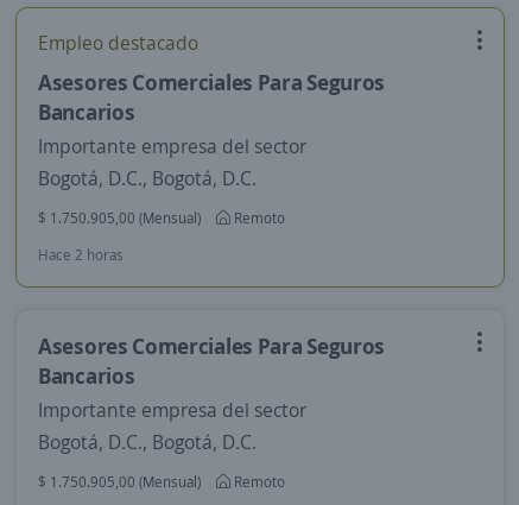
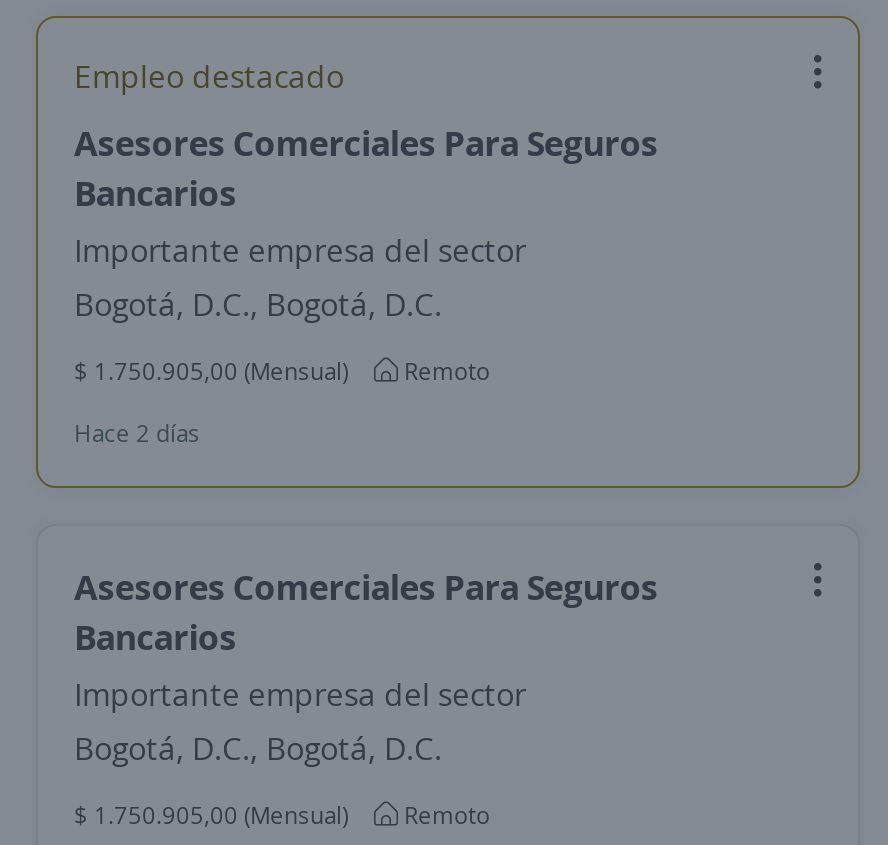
- Hace 2 horas
+ Hace 2 días
